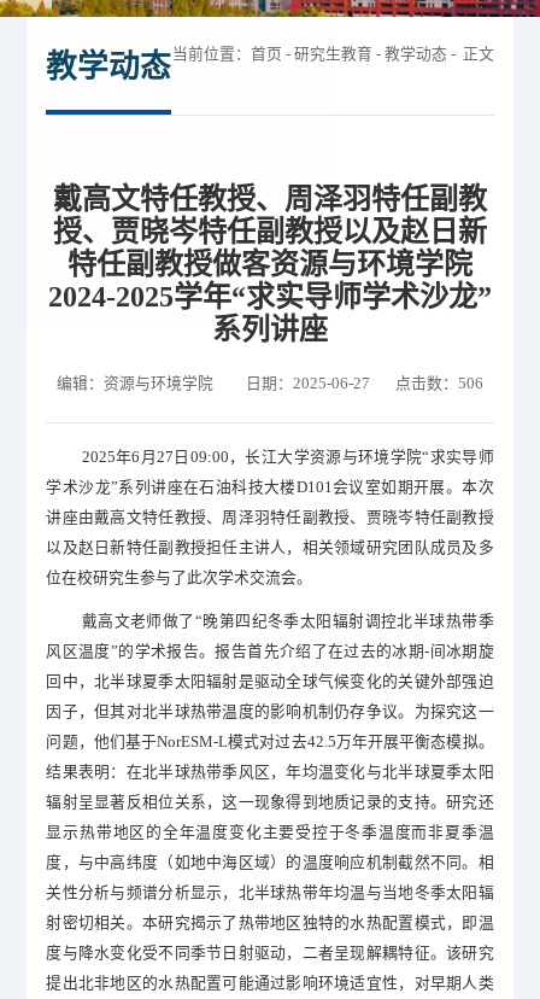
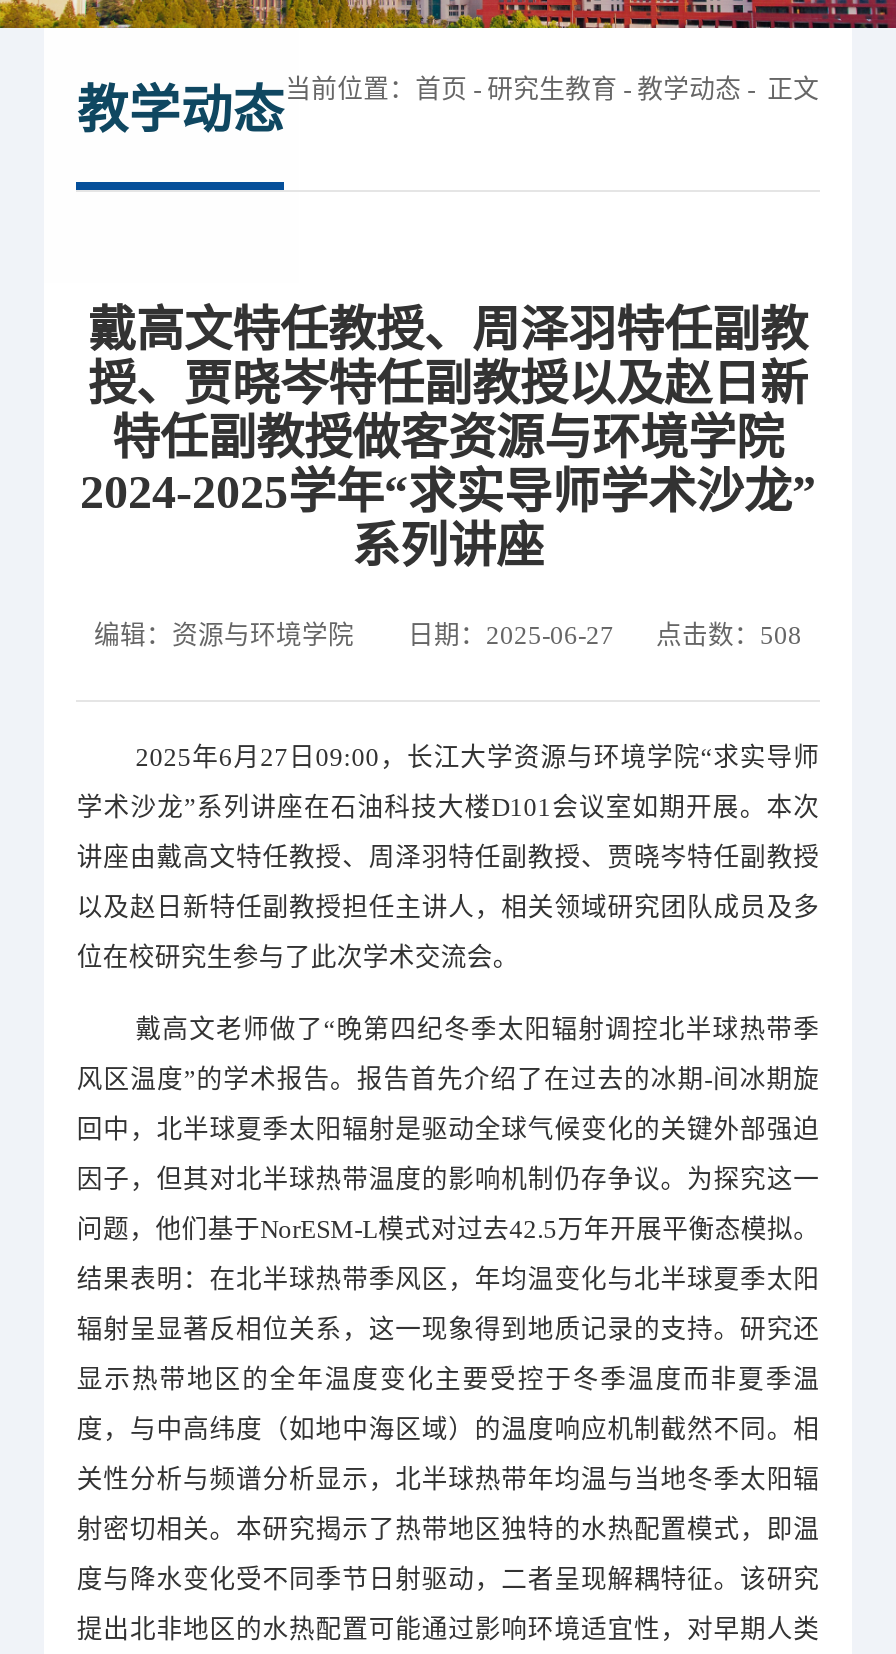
- 编辑：资源与环境学院 日期：2025-06-27 点击数：506
+ 编辑：资源与环境学院 日期：2025-06-27 点击数：508
